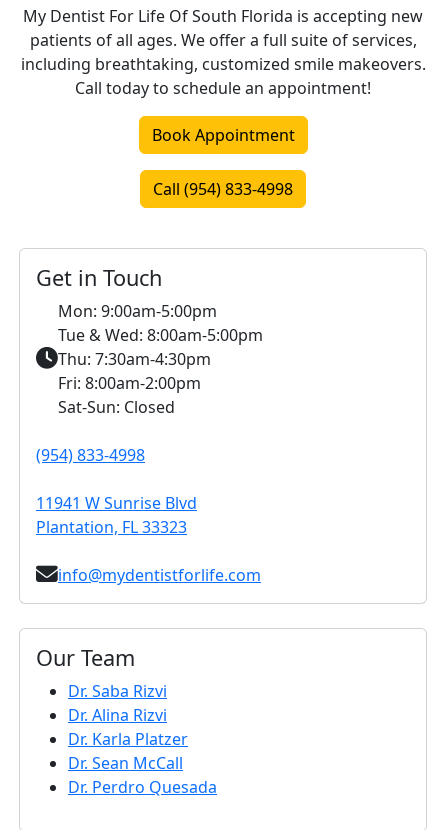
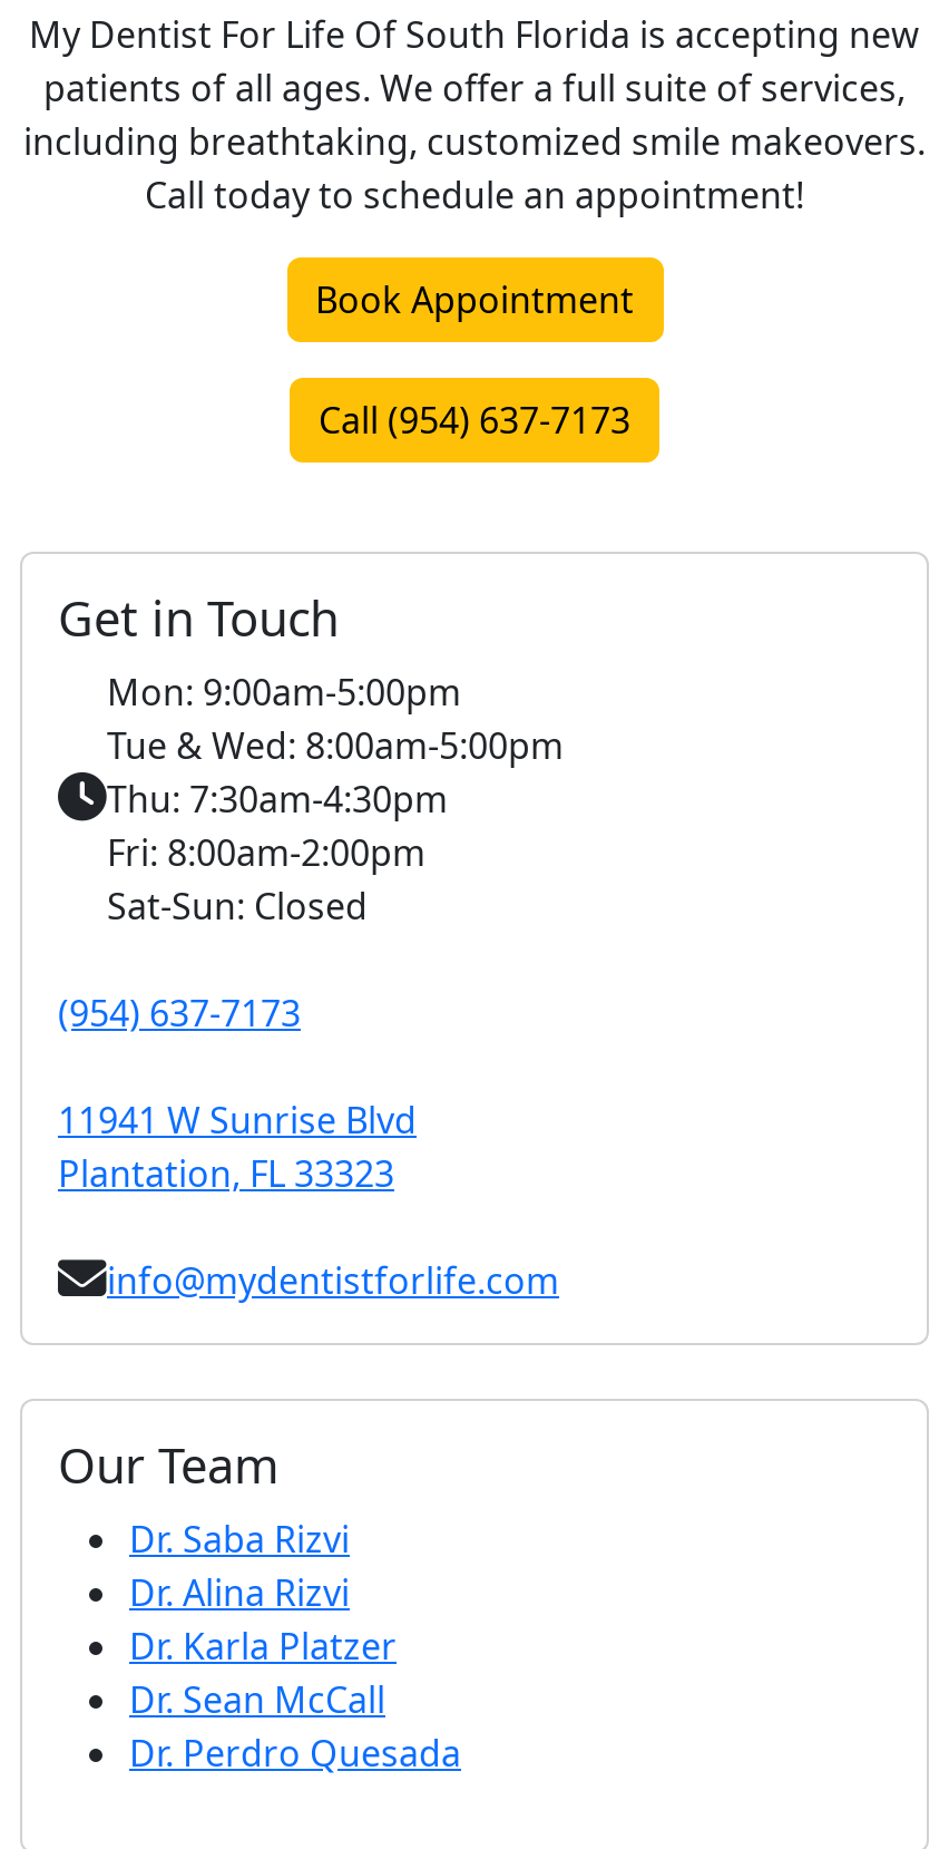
- Call (954) 833-4998
+ Call (954) 637-7173

- (954) 833-4998
+ (954) 637-7173
